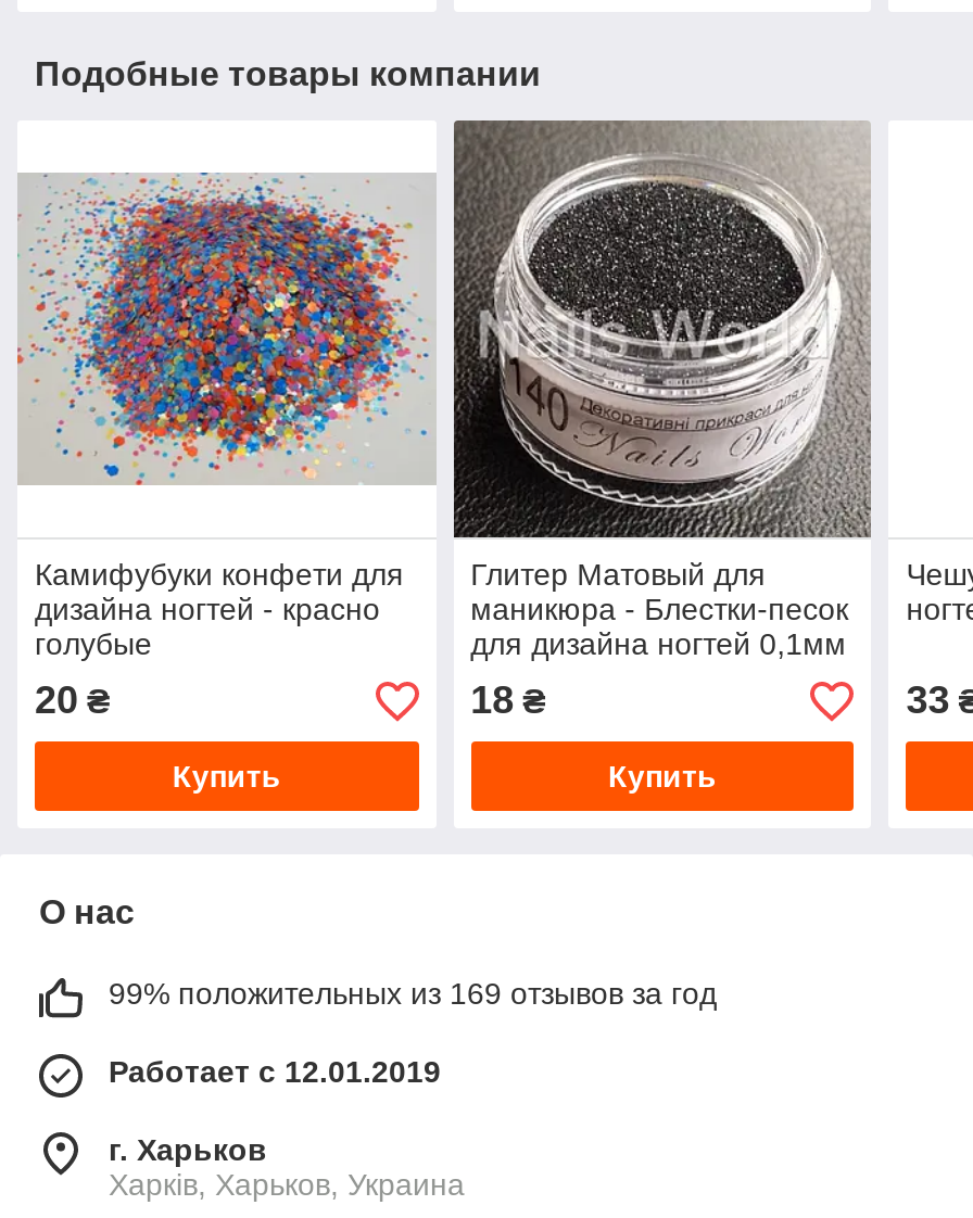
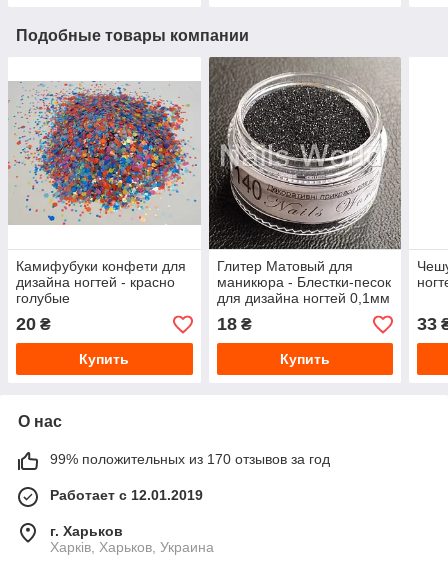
- 99% положительных из 169 отзывов за год
+ 99% положительных из 170 отзывов за год
